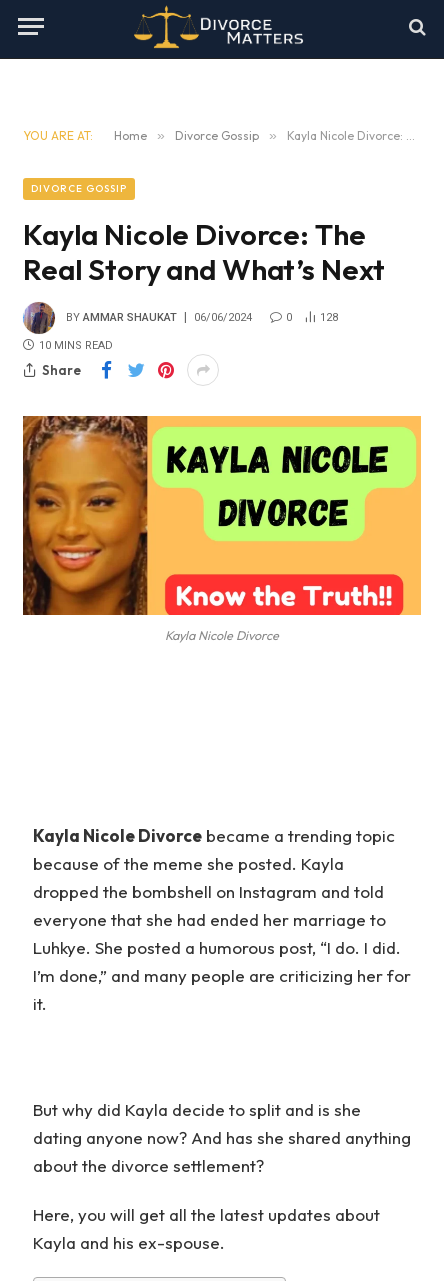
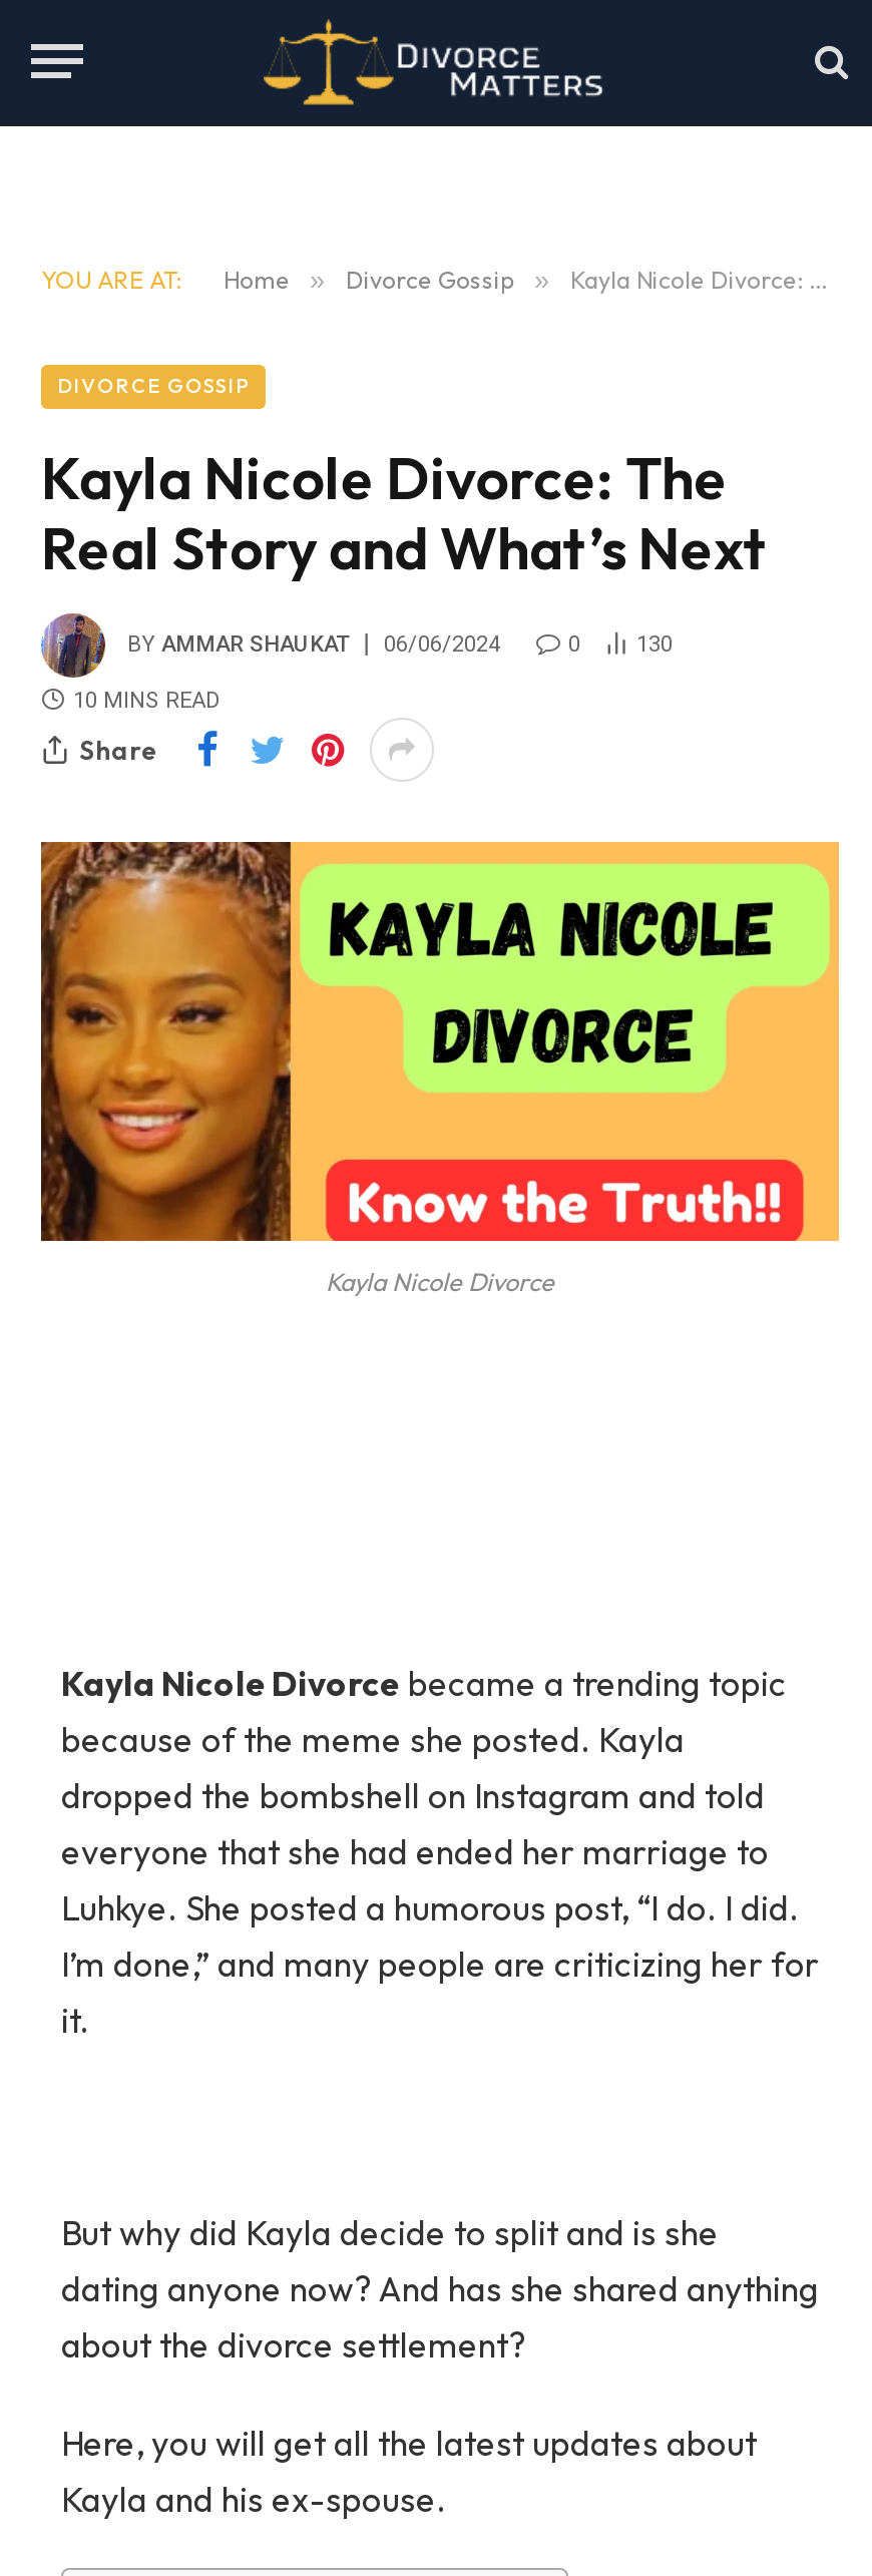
- 128
+ 130
